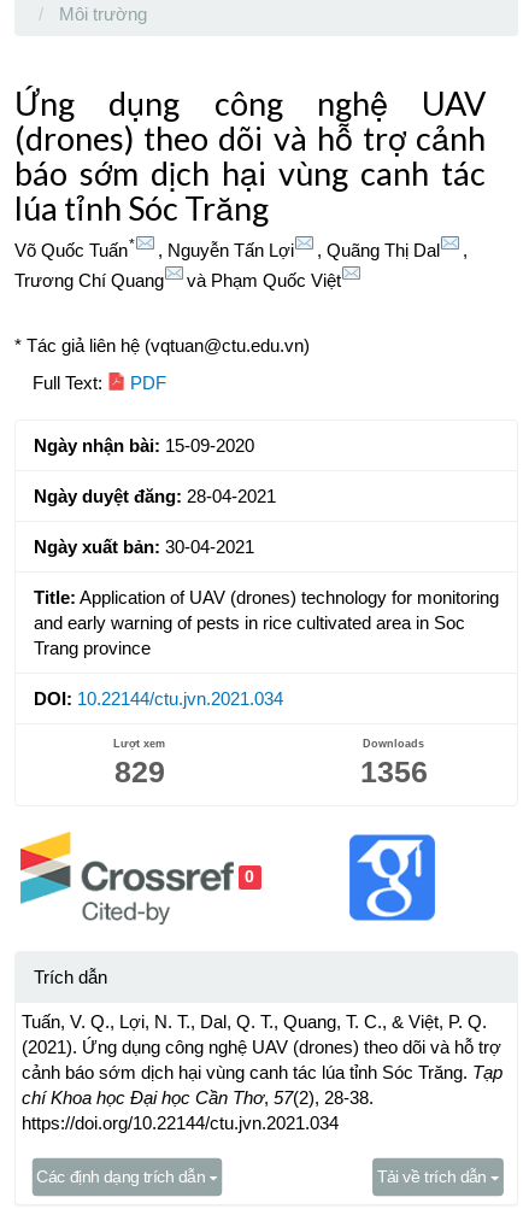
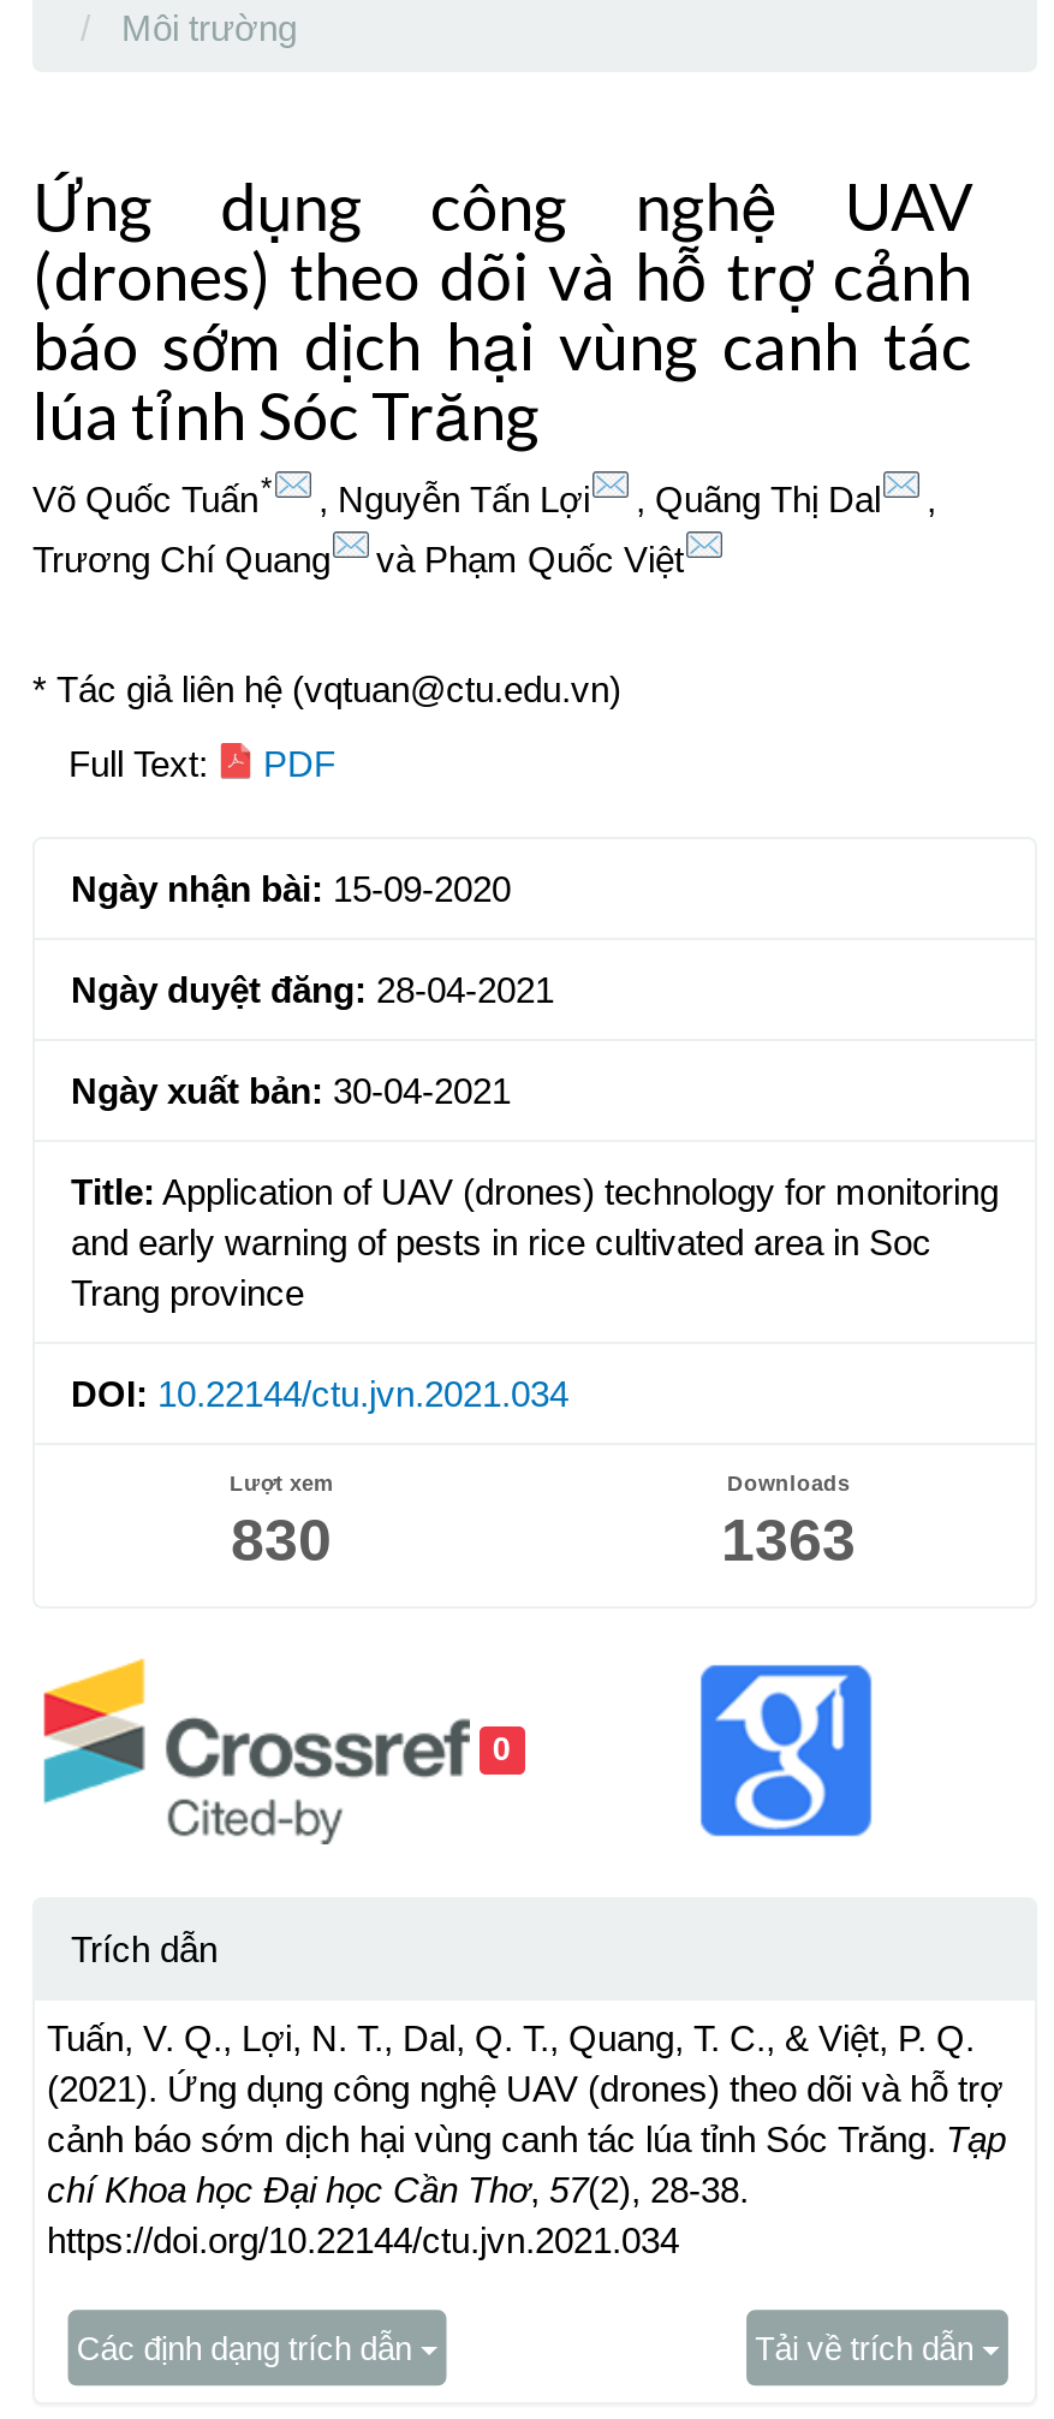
- 829
+ 830

- 1356
+ 1363
